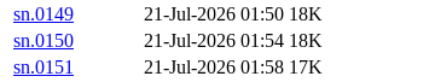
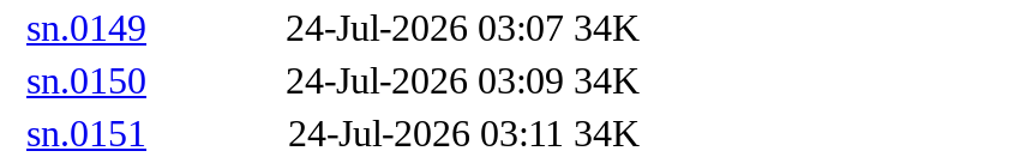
- 21-Jul-2026 01:50 18K
+ 24-Jul-2026 03:07 34K

- 21-Jul-2026 01:54 18K
+ 24-Jul-2026 03:09 34K

- 21-Jul-2026 01:58 17K
+ 24-Jul-2026 03:11 34K
